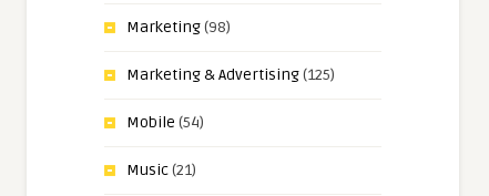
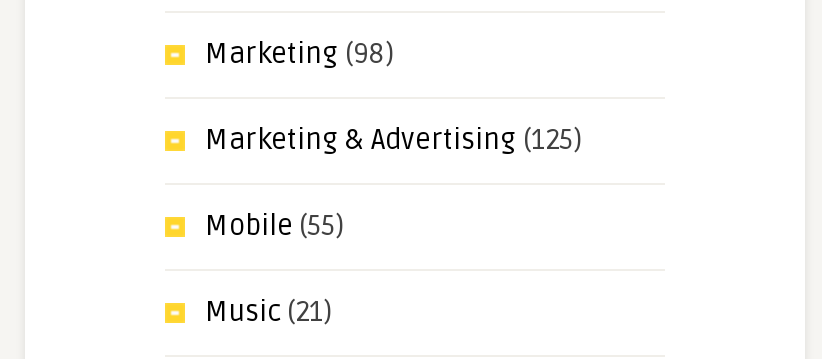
- Mobile (54)
+ Mobile (55)
